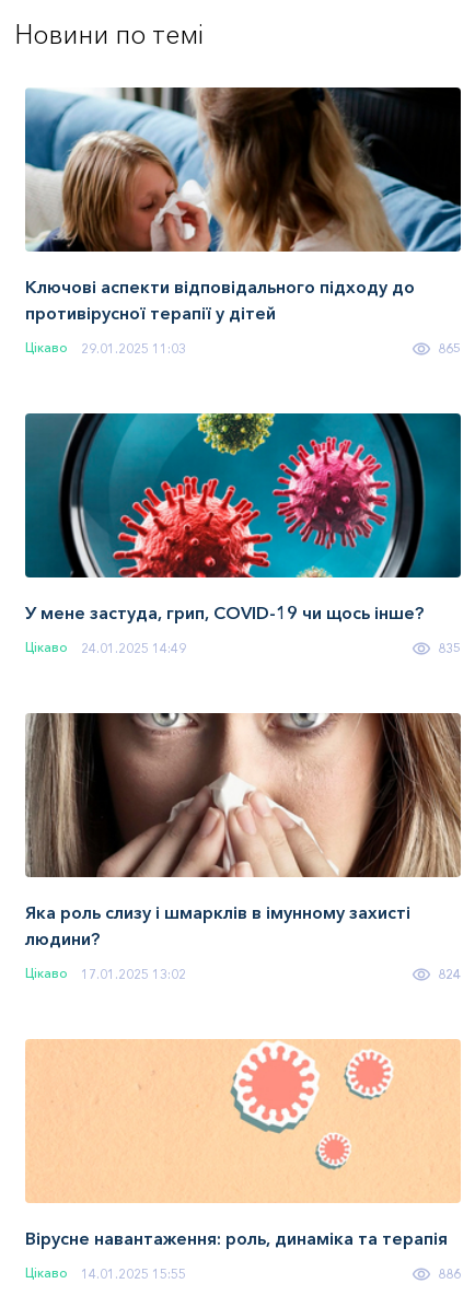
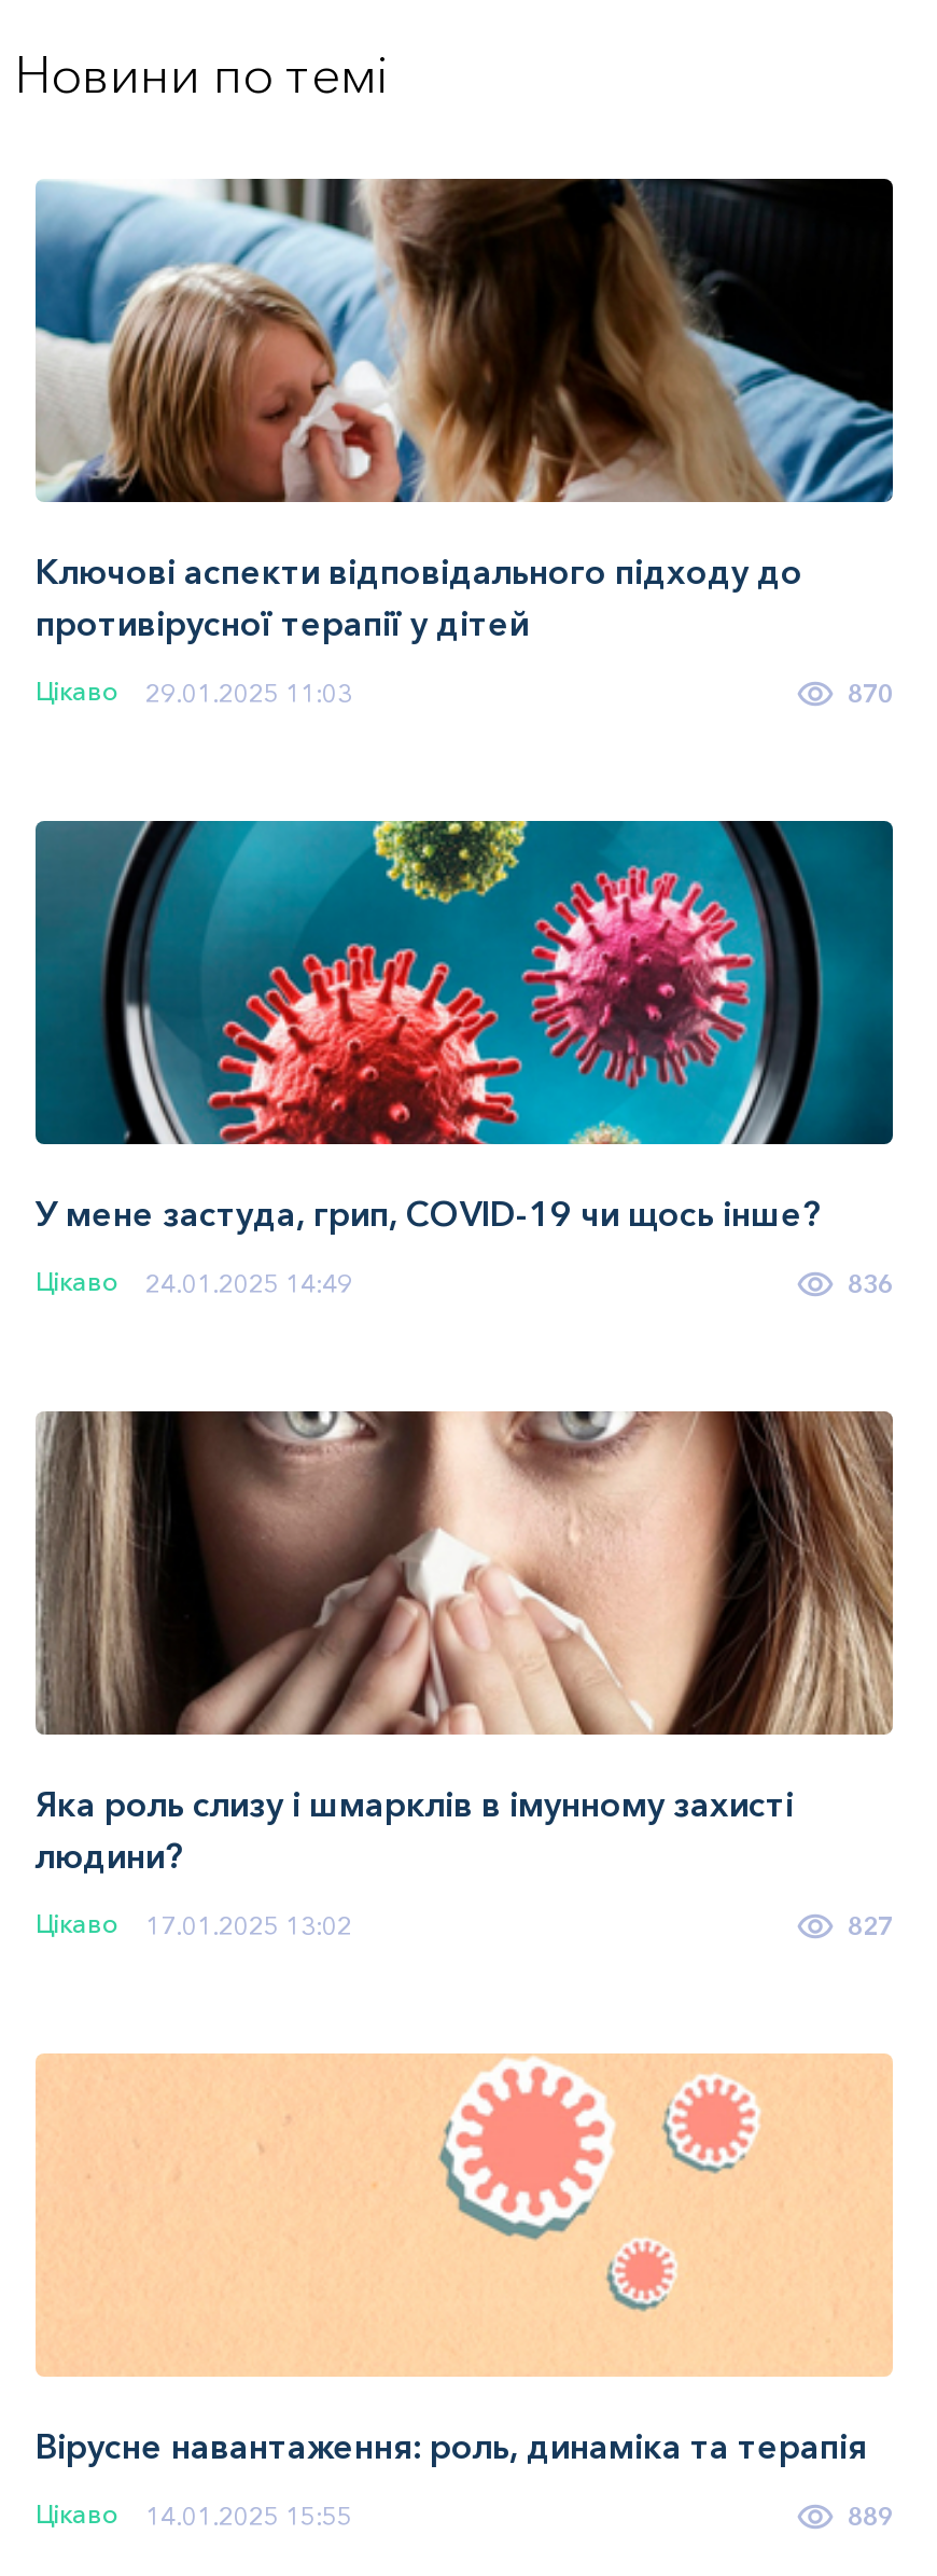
- 865
+ 870

- 835
+ 836

- 824
+ 827

- 886
+ 889
